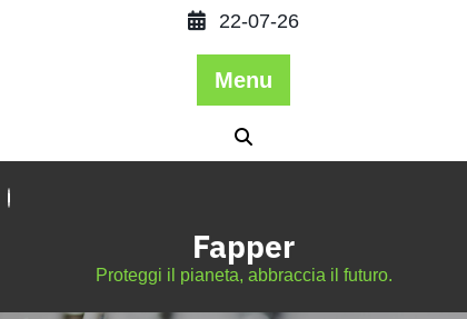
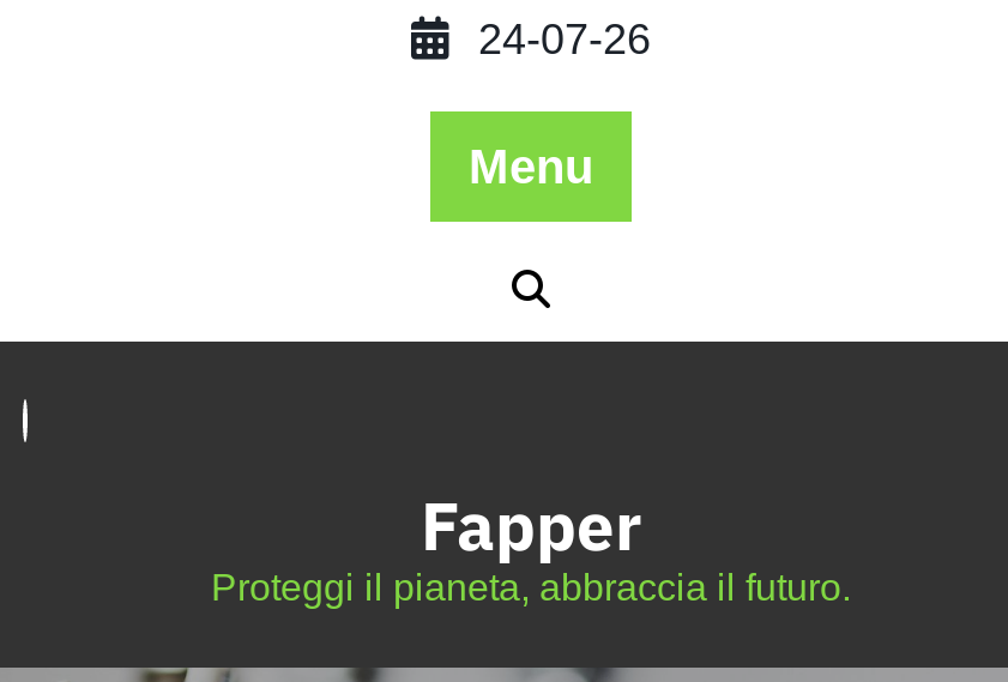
- 22-07-26
+ 24-07-26
